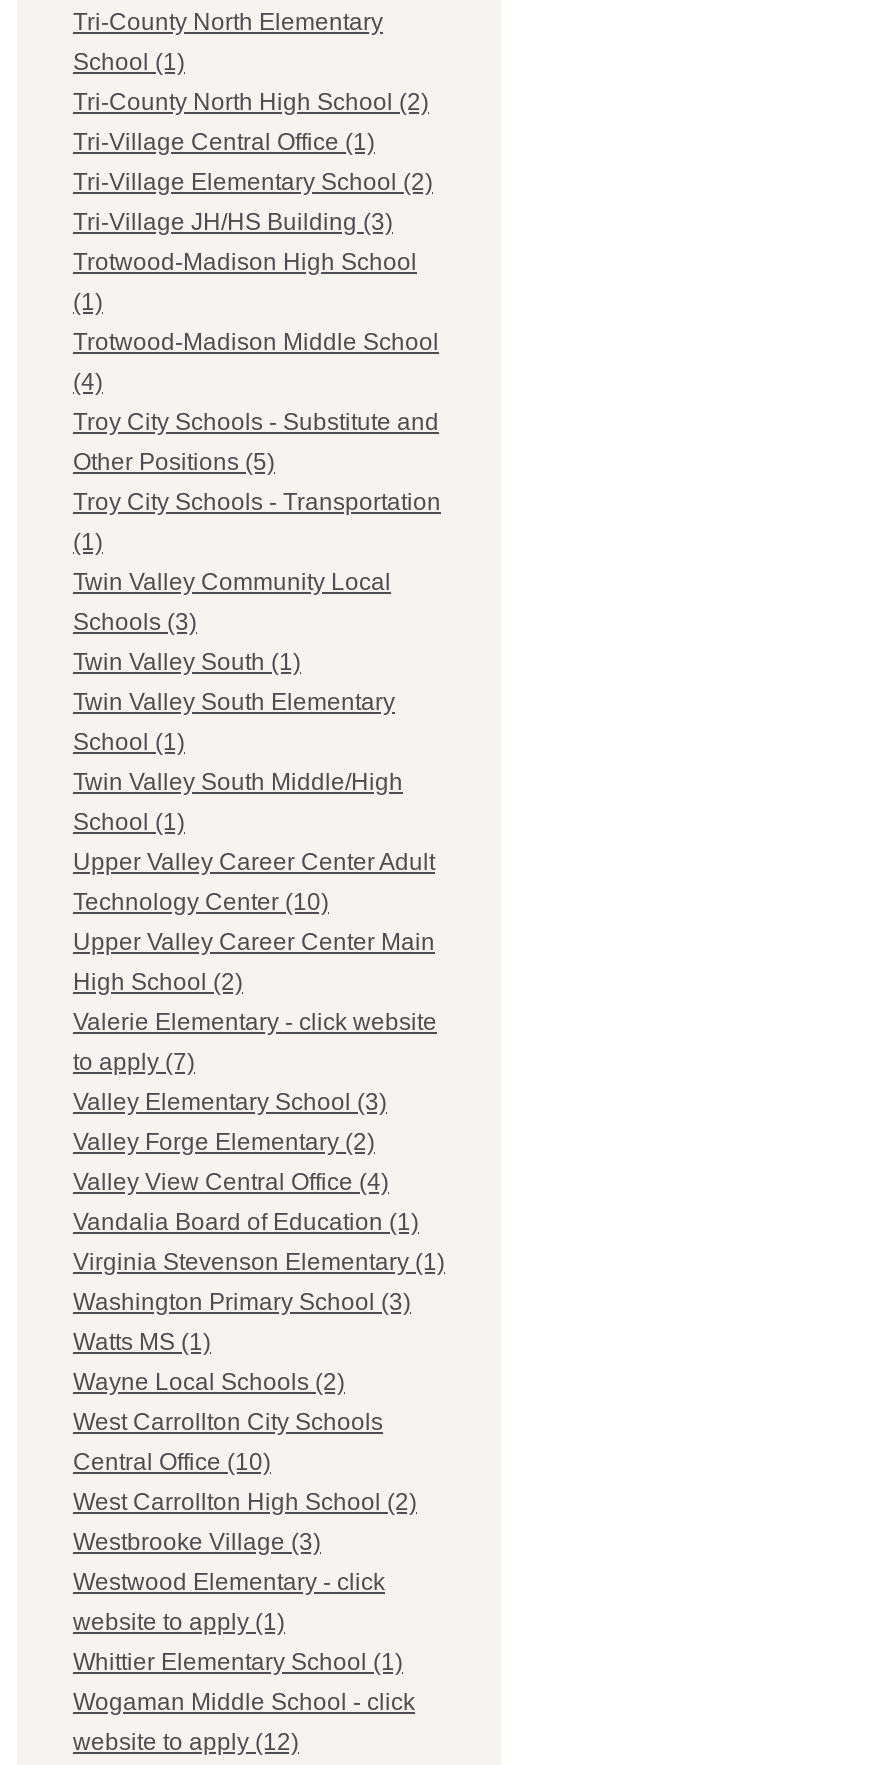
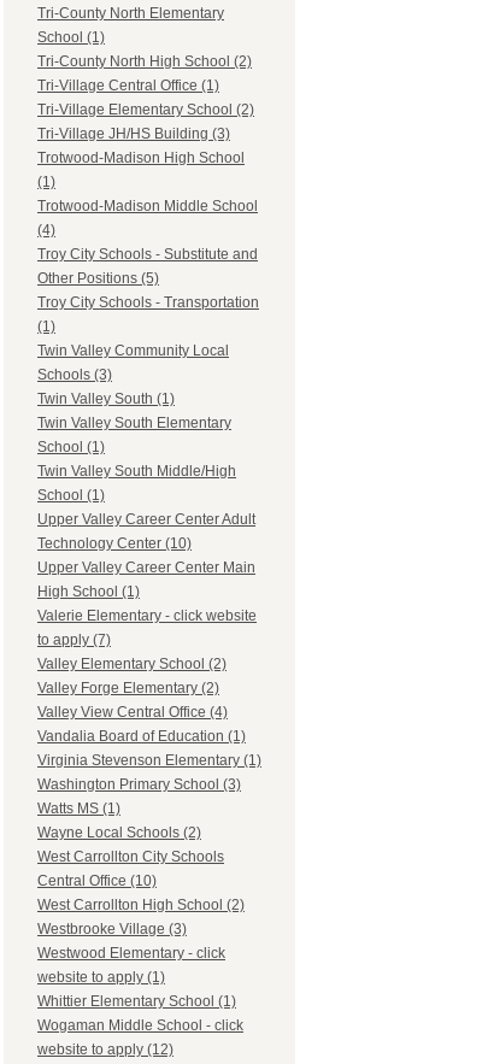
- High School (2)
+ High School (1)

- Valley Elementary School (3)
+ Valley Elementary School (2)
